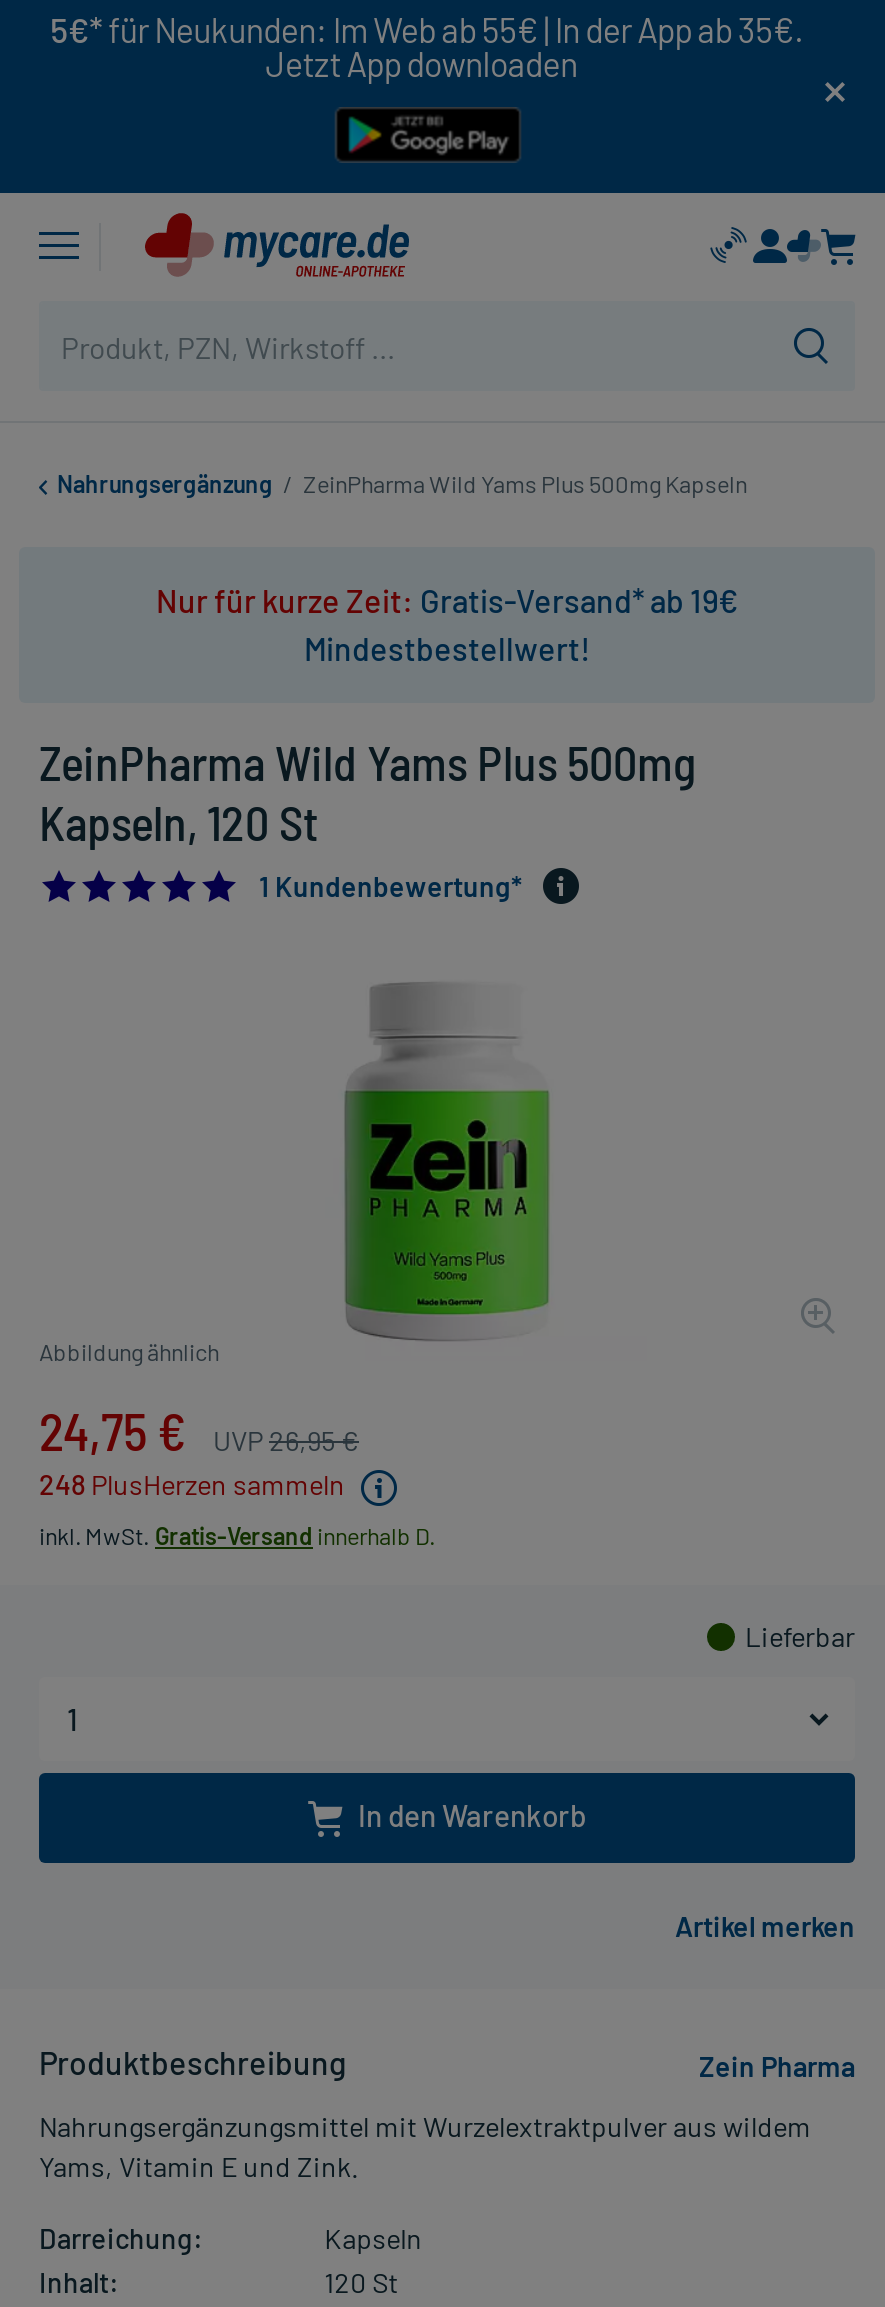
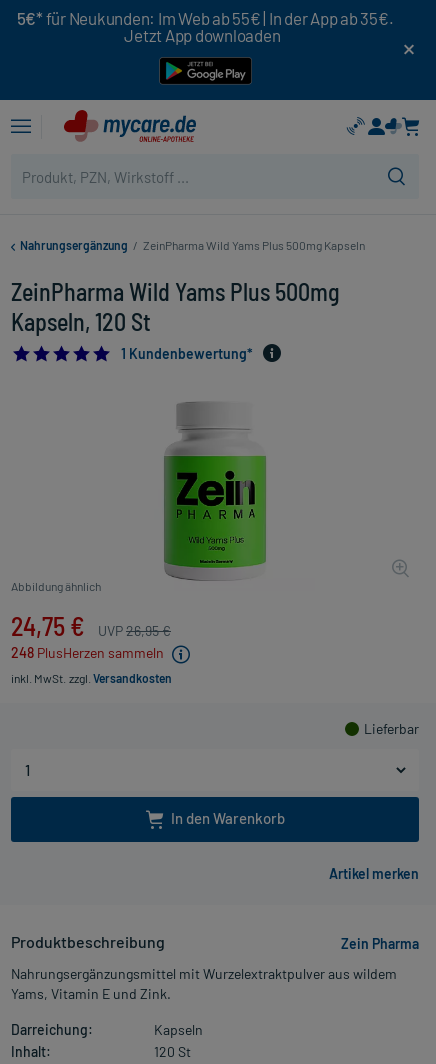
- Nur für kurze Zeit: Gratis-Versand* ab 19€
- Mindestbestellwert!

- inkl. MwSt. Gratis-Versand innerhalb D.
+ inkl. MwSt. zzgl. Versandkosten
